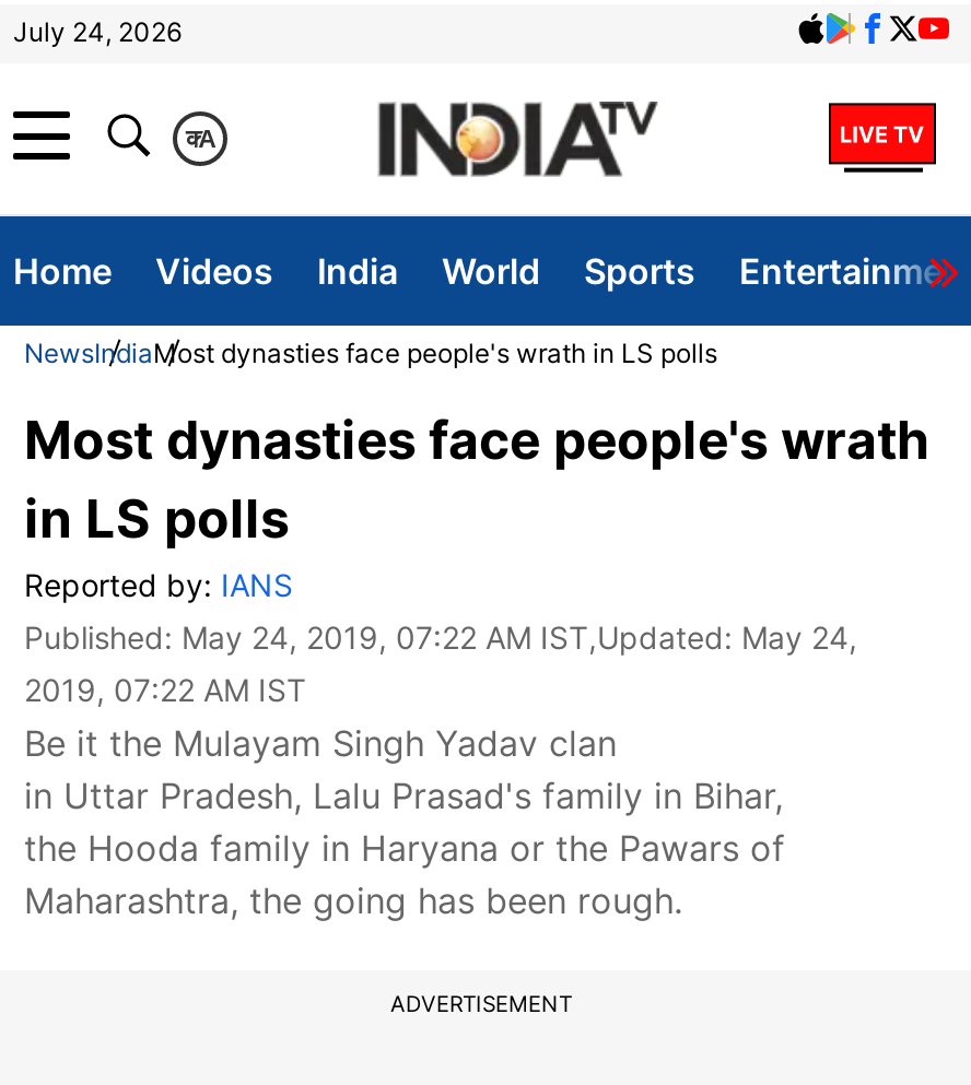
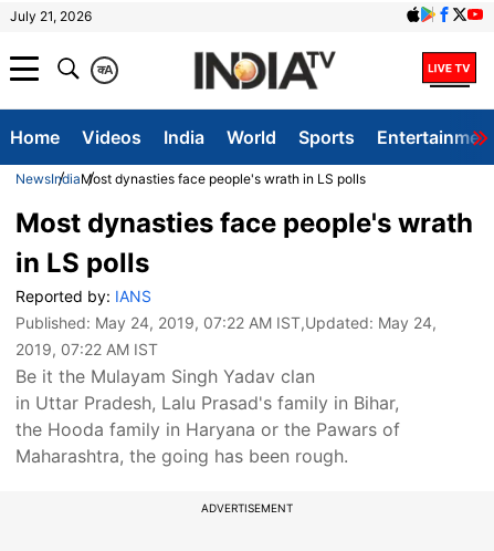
- July 24, 2026
+ July 21, 2026
